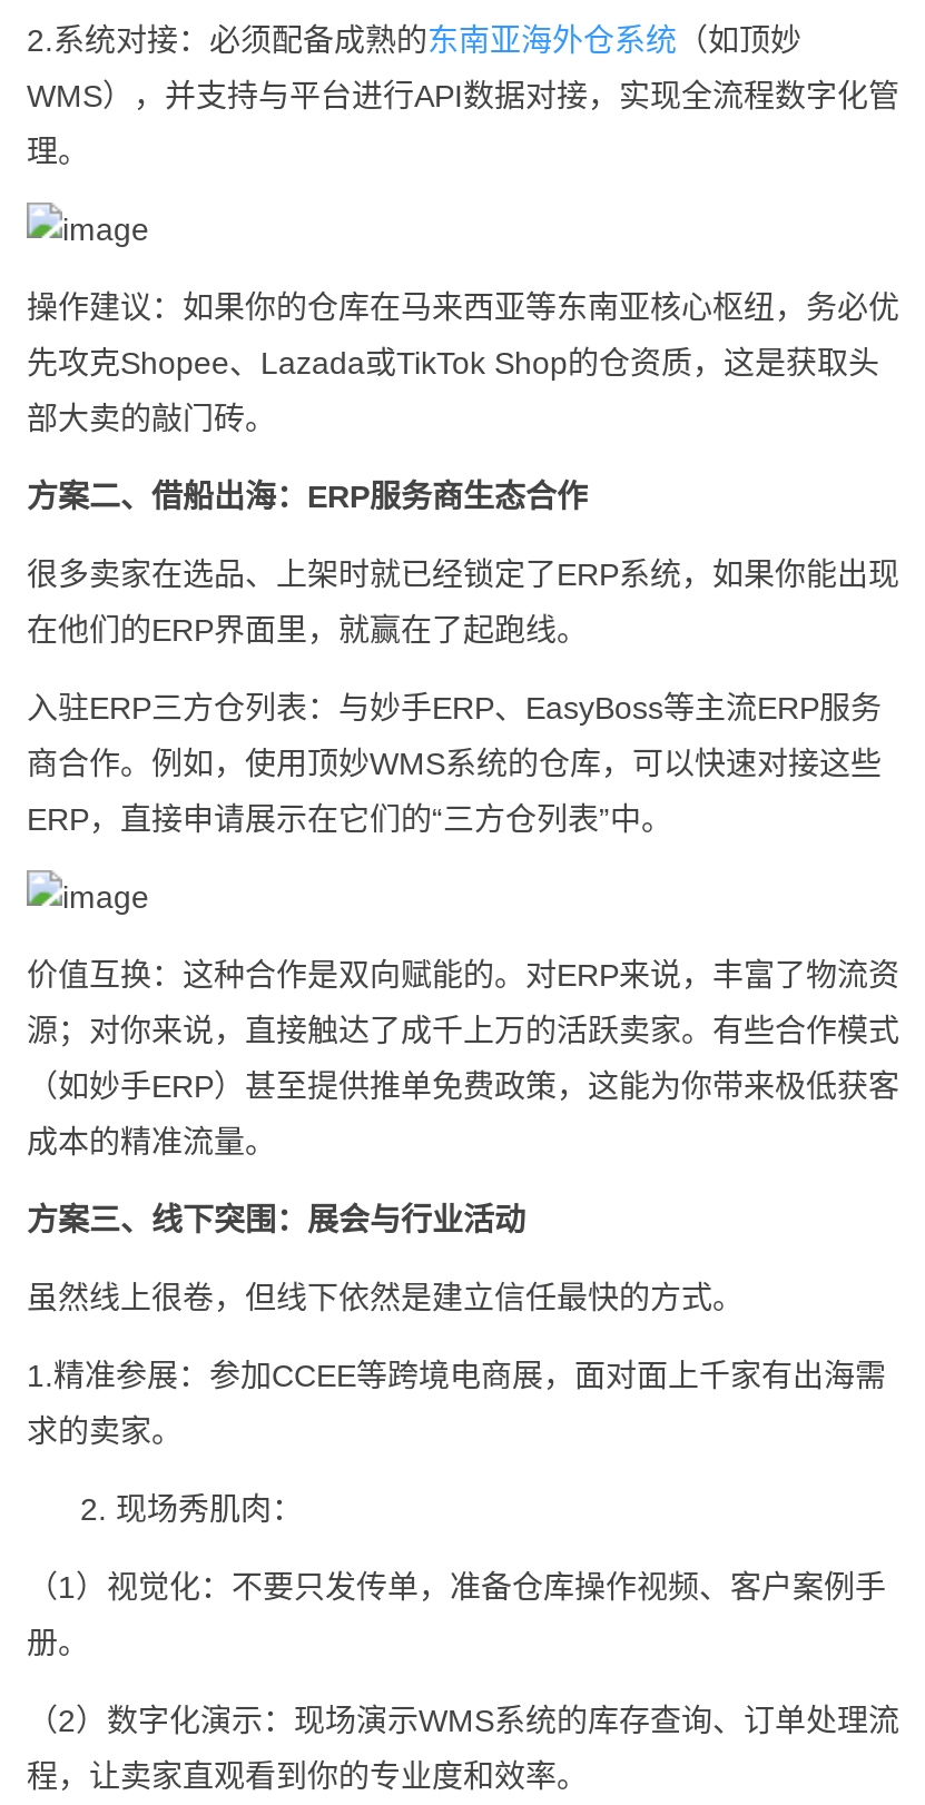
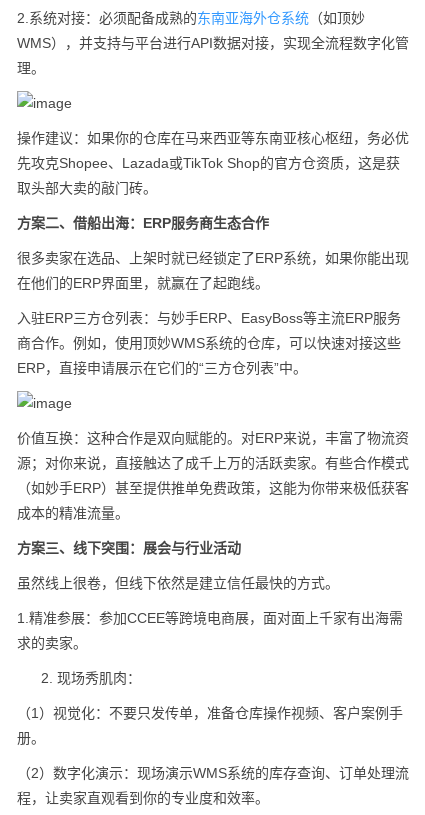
- 先攻克Shopee、Lazada或TikTok Shop的仓资质，这是获取头
+ 先攻克Shopee、Lazada或TikTok Shop的官方仓资质，这是获

- 部大卖的敲门砖。
+ 取头部大卖的敲门砖。
